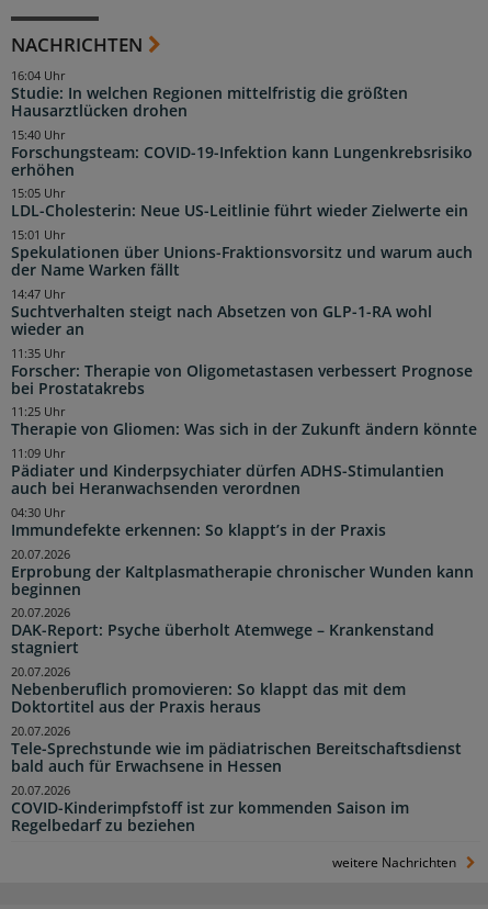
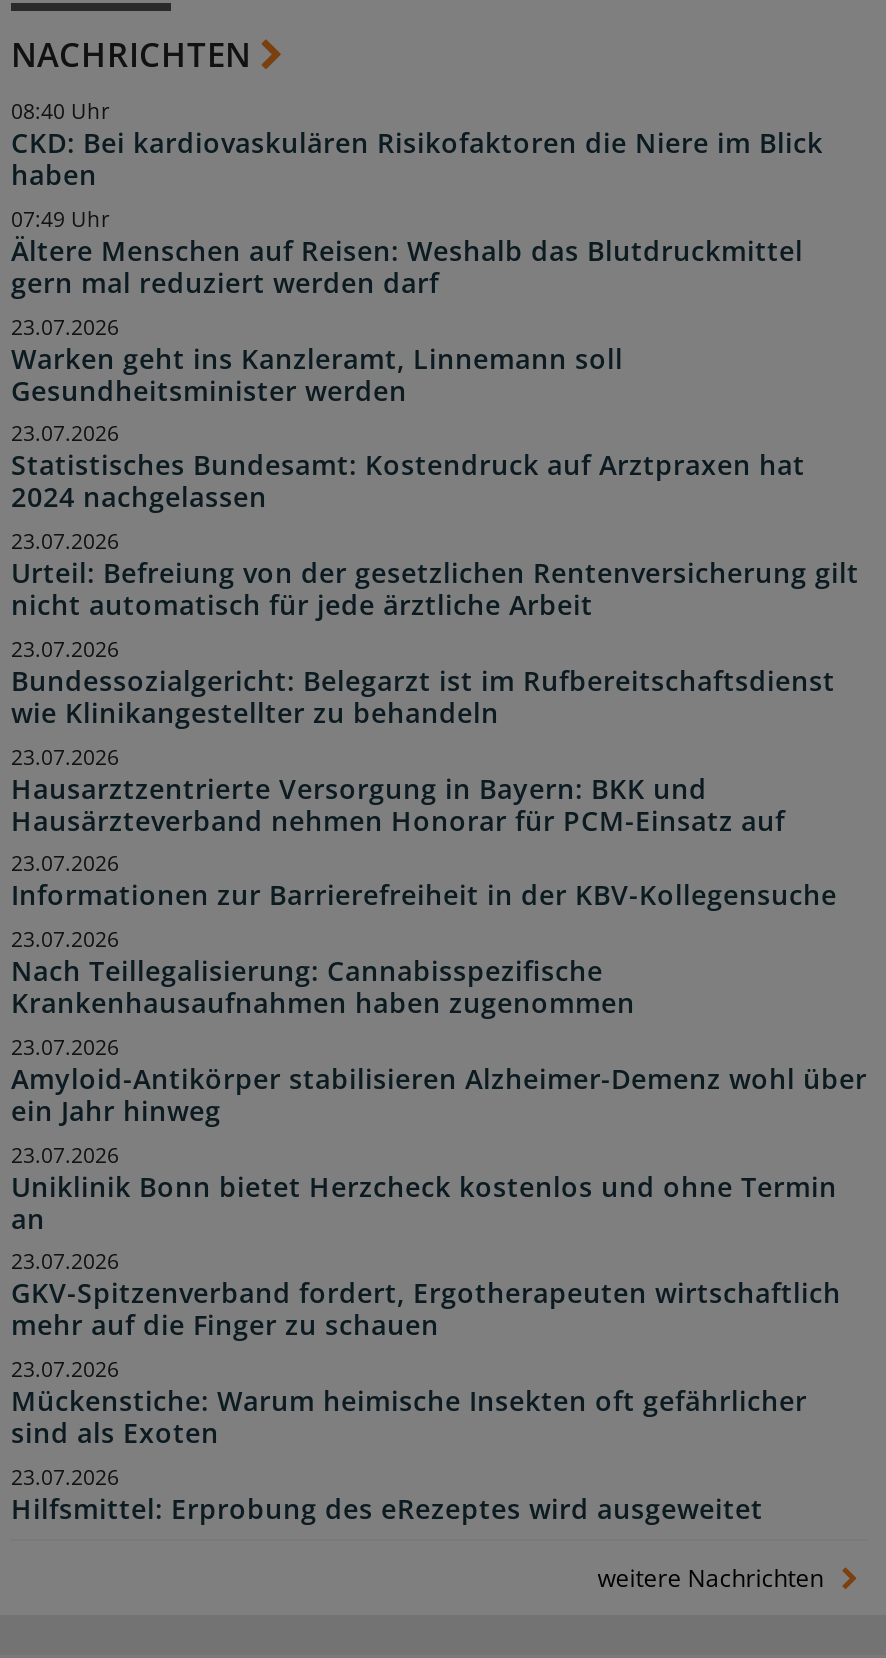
- 16:04 Uhr
+ 08:40 Uhr

- Studie: In welchen Regionen mittelfristig die größten
- Hausarztlücken drohen
+ CKD: Bei kardiovaskulären Risikofaktoren die Niere im Blick
+ haben

- 15:40 Uhr
+ 07:49 Uhr

- Forschungsteam: COVID-19-Infektion kann Lungenkrebsrisiko
- erhöhen
+ Ältere Menschen auf Reisen: Weshalb das Blutdruckmittel
+ gern mal reduziert werden darf

- 15:05 Uhr
+ 23.07.2026

- LDL-Cholesterin: Neue US-Leitlinie führt wieder Zielwerte ein
+ Warken geht ins Kanzleramt, Linnemann soll
+ Gesundheitsminister werden

- 15:01 Uhr
+ 23.07.2026

- Spekulationen über Unions-Fraktionsvorsitz und warum auch
- der Name Warken fällt
+ Statistisches Bundesamt: Kostendruck auf Arztpraxen hat
+ 2024 nachgelassen

- 14:47 Uhr
+ 23.07.2026

- Suchtverhalten steigt nach Absetzen von GLP-1-RA wohl
- wieder an
+ Urteil: Befreiung von der gesetzlichen Rentenversicherung gilt
+ nicht automatisch für jede ärztliche Arbeit

- 11:35 Uhr
+ 23.07.2026

- Forscher: Therapie von Oligometastasen verbessert Prognose
- bei Prostatakrebs
+ Bundessozialgericht: Belegarzt ist im Rufbereitschaftsdienst
+ wie Klinikangestellter zu behandeln

- 11:25 Uhr
+ 23.07.2026

- Therapie von Gliomen: Was sich in der Zukunft ändern könnte
+ Hausarztzentrierte Versorgung in Bayern: BKK und
+ Hausärzteverband nehmen Honorar für PCM-Einsatz auf

- 11:09 Uhr
+ 23.07.2026

- Pädiater und Kinderpsychiater dürfen ADHS-Stimulantien
- auch bei Heranwachsenden verordnen
+ Informationen zur Barrierefreiheit in der KBV-Kollegensuche

- 04:30 Uhr
+ 23.07.2026

- Immundefekte erkennen: So klappt’s in der Praxis
+ Nach Teillegalisierung: Cannabisspezifische
+ Krankenhausaufnahmen haben zugenommen

- 20.07.2026
+ 23.07.2026

- Erprobung der Kaltplasmatherapie chronischer Wunden kann
- beginnen
+ Amyloid-Antikörper stabilisieren Alzheimer-Demenz wohl über
+ ein Jahr hinweg

- 20.07.2026
+ 23.07.2026

- DAK-Report: Psyche überholt Atemwege – Krankenstand
- stagniert
+ Uniklinik Bonn bietet Herzcheck kostenlos und ohne Termin
+ an

- 20.07.2026
+ 23.07.2026

- Nebenberuflich promovieren: So klappt das mit dem
- Doktortitel aus der Praxis heraus
+ GKV-Spitzenverband fordert, Ergotherapeuten wirtschaftlich
+ mehr auf die Finger zu schauen

- 20.07.2026
+ 23.07.2026

- Tele-Sprechstunde wie im pädiatrischen Bereitschaftsdienst
- bald auch für Erwachsene in Hessen
+ Mückenstiche: Warum heimische Insekten oft gefährlicher
+ sind als Exoten

- 20.07.2026
+ 23.07.2026

- COVID-Kinderimpfstoff ist zur kommenden Saison im
- Regelbedarf zu beziehen
+ Hilfsmittel: Erprobung des eRezeptes wird ausgeweitet
